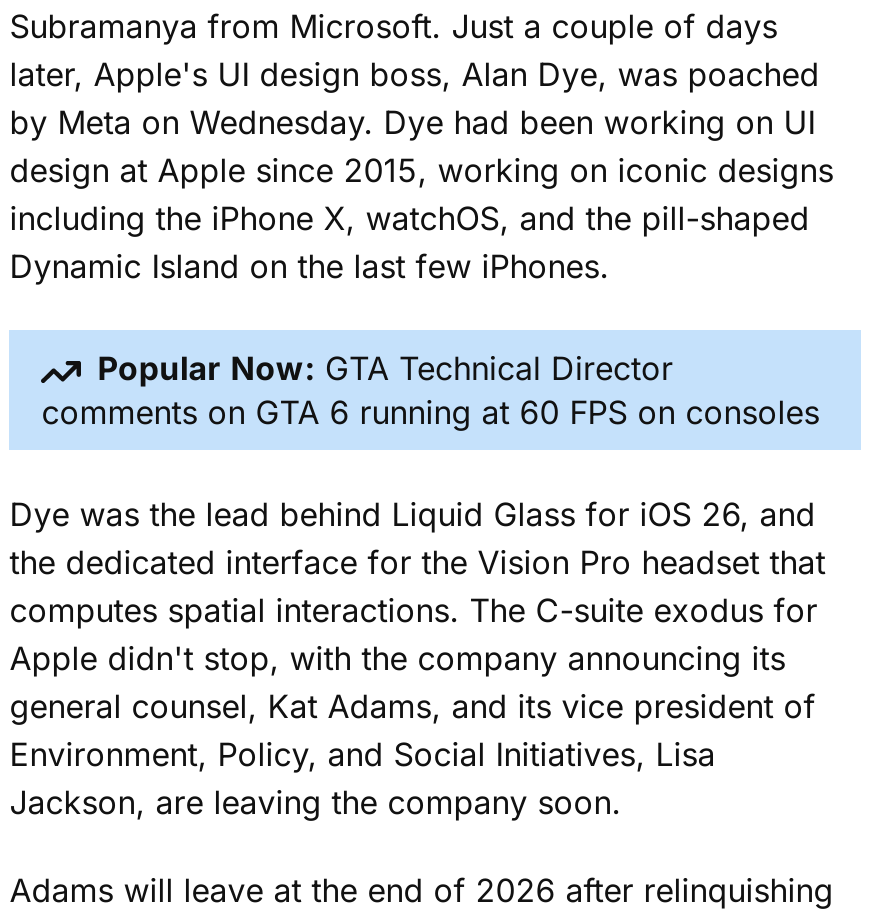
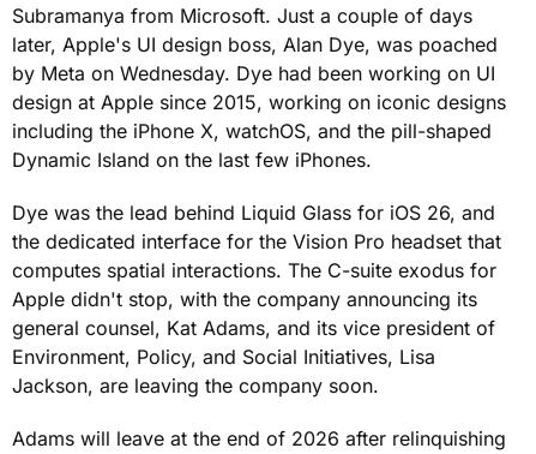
- Popular Now: GTA Technical Director
- comments on GTA 6 running at 60 FPS on consoles
